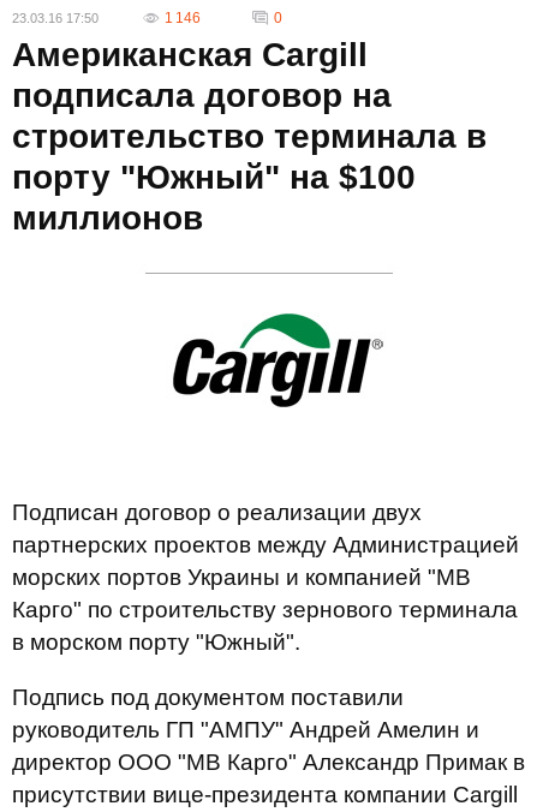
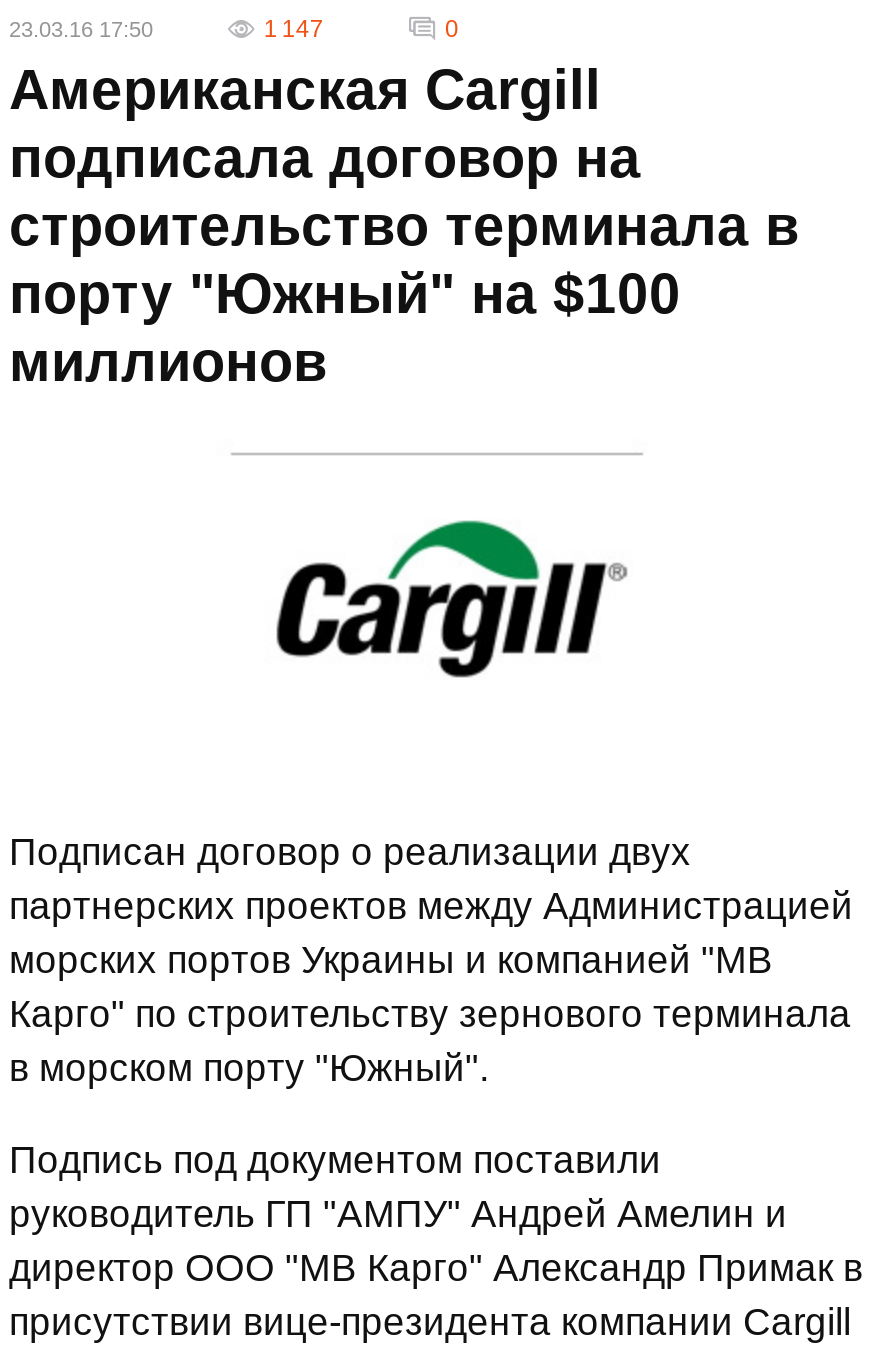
- 1 146
+ 1 147
